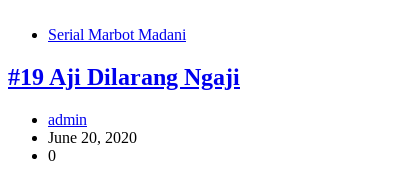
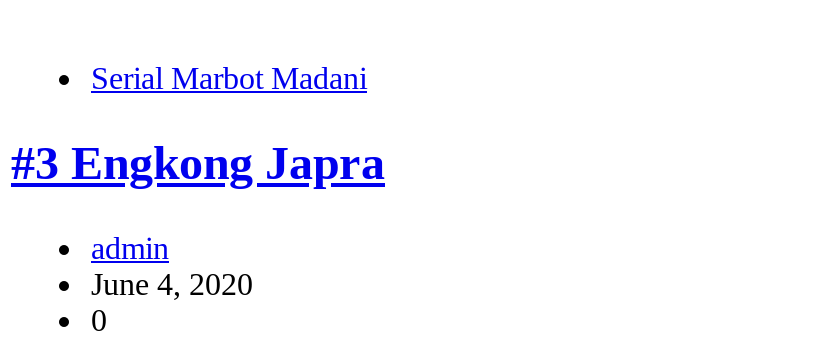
- #19 Aji Dilarang Ngaji
+ #3 Engkong Japra

- June 20, 2020
+ June 4, 2020
